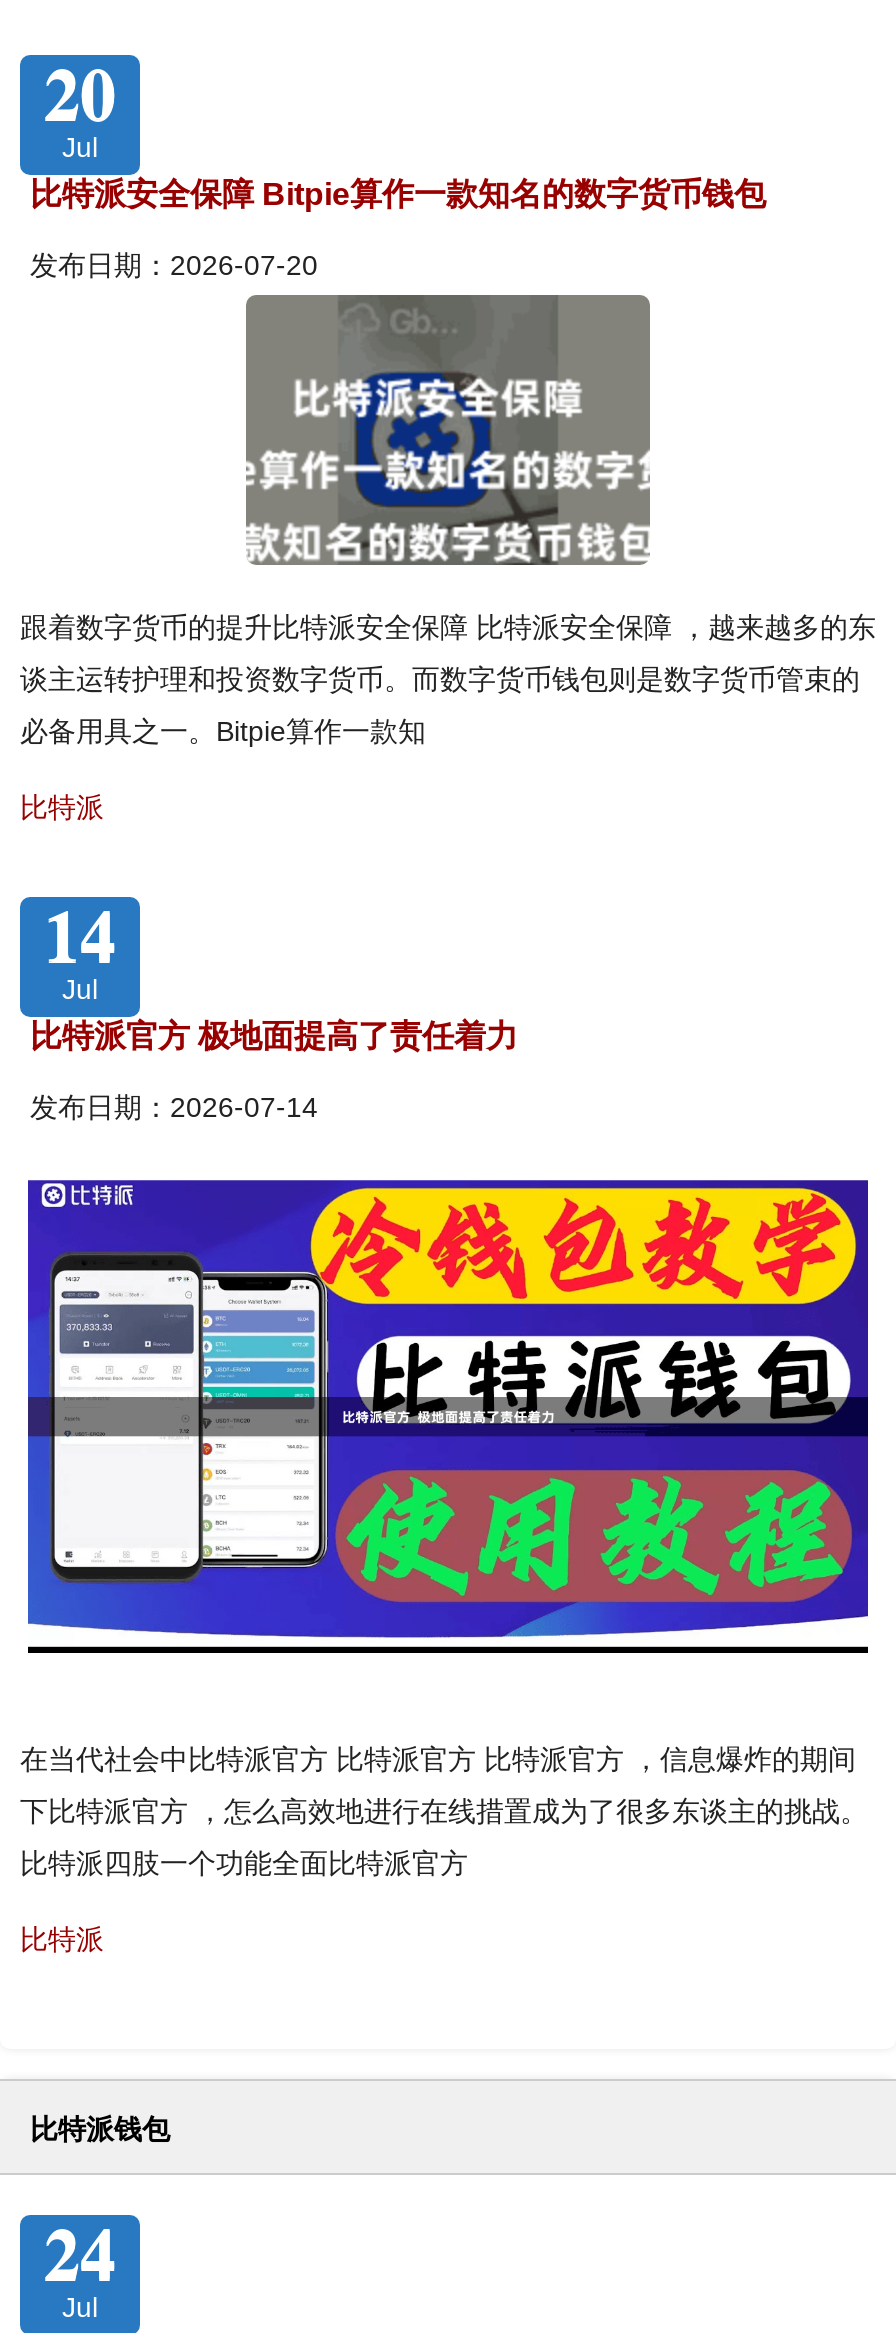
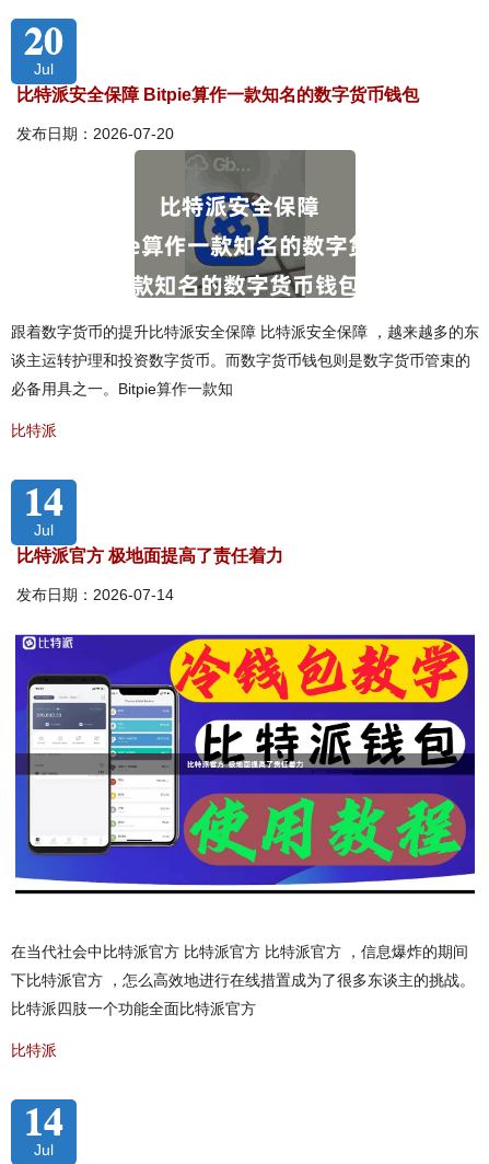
- 比特派钱包
- 24
+ 14
